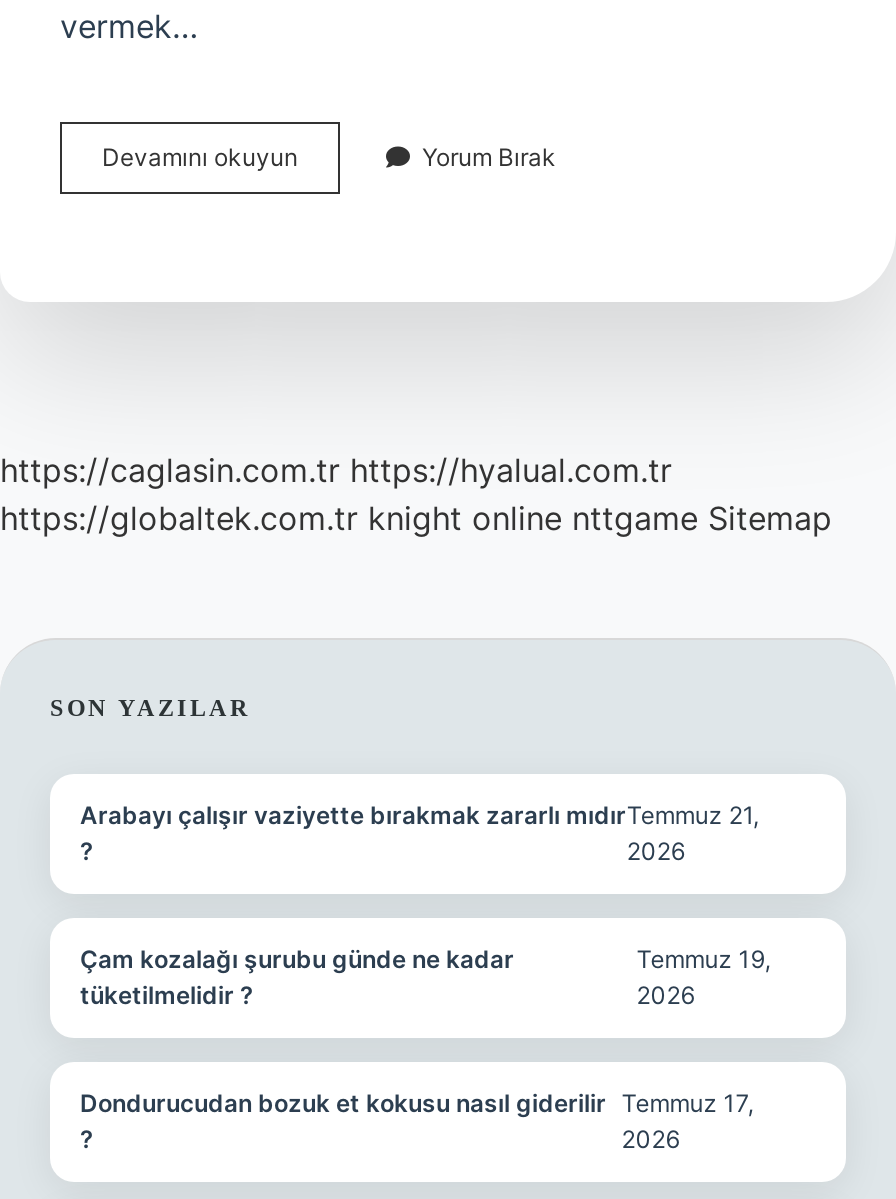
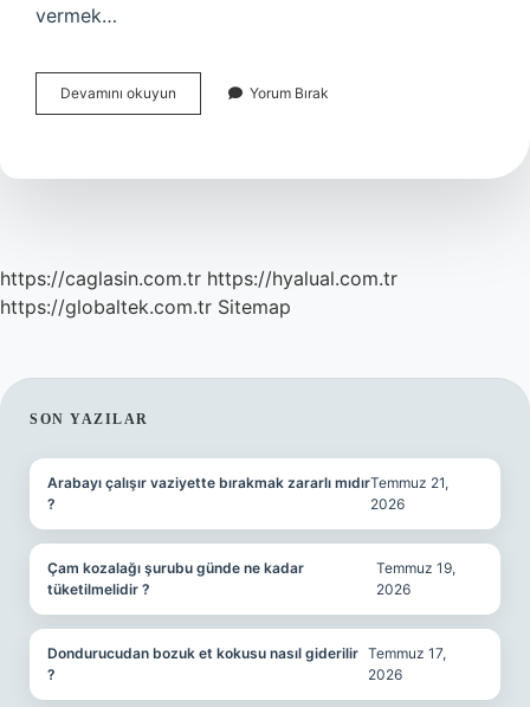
- https://globaltek.com.tr knight online nttgame Sitemap
+ https://globaltek.com.tr Sitemap
